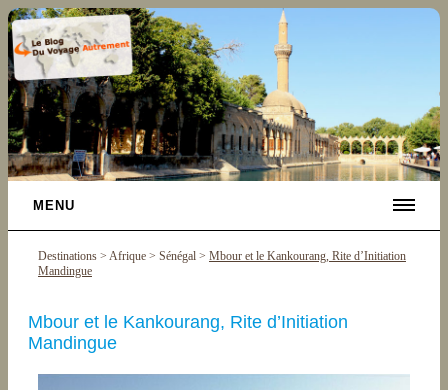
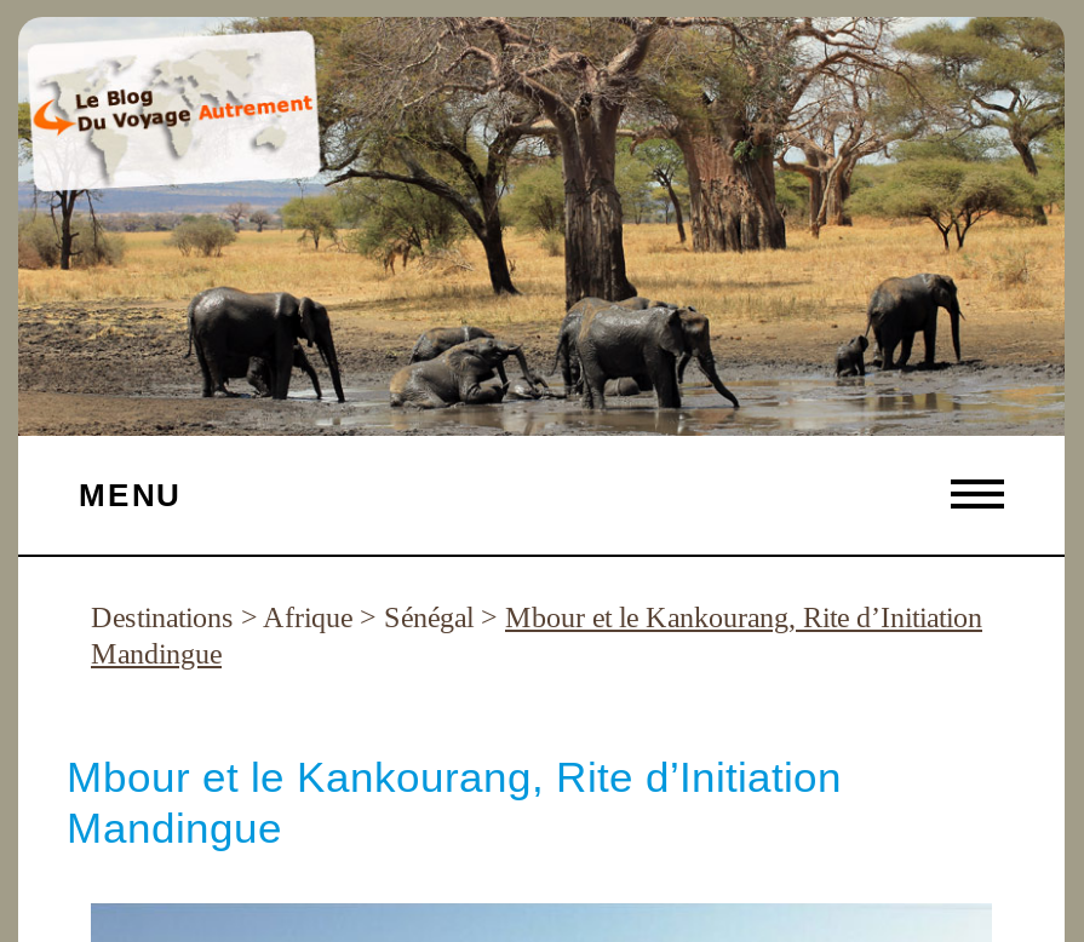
- [image]
+ [image]
